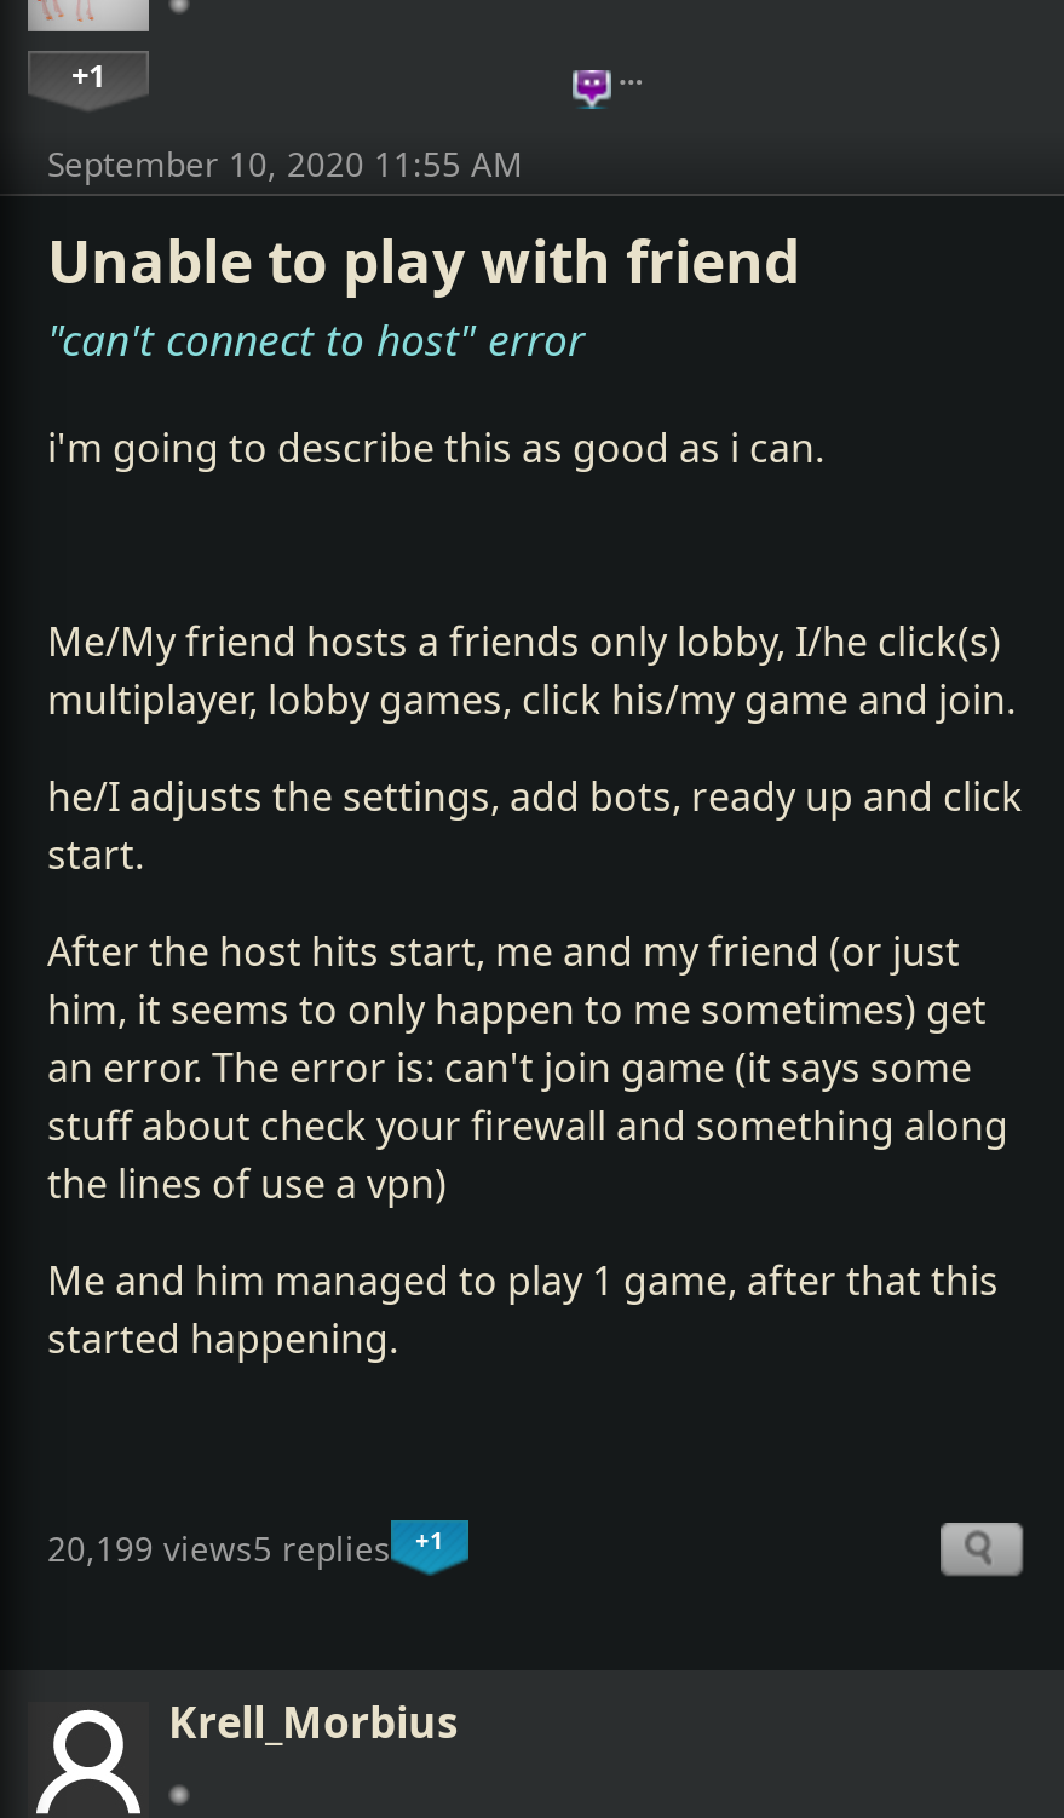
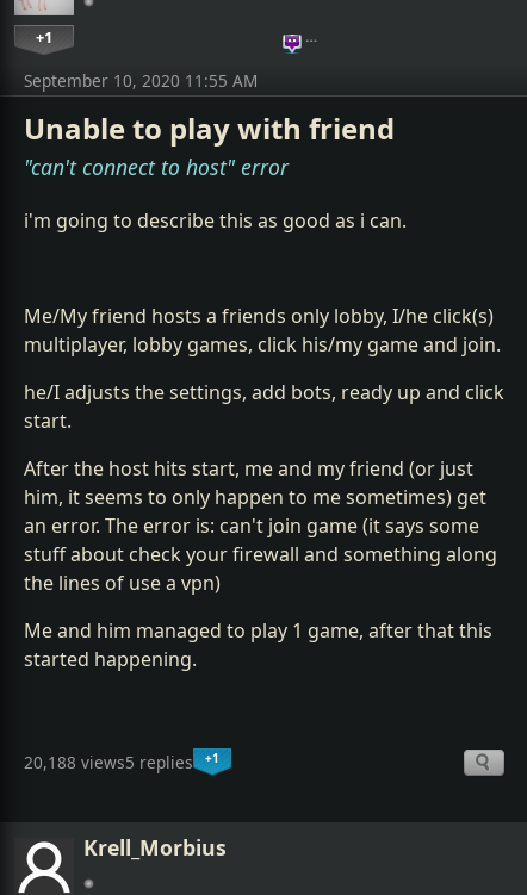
- 20,199 views5 replies
+ 20,188 views5 replies
